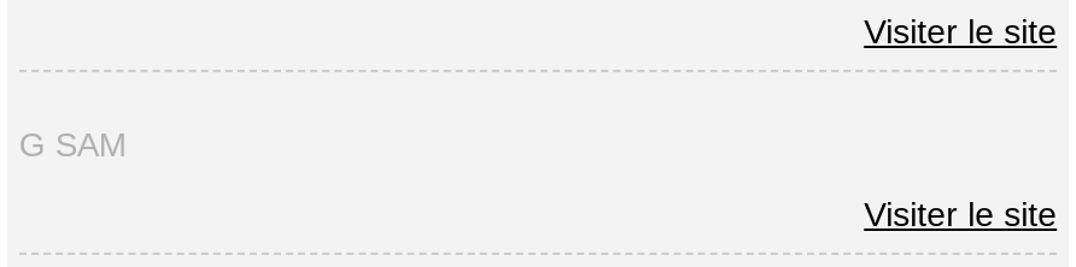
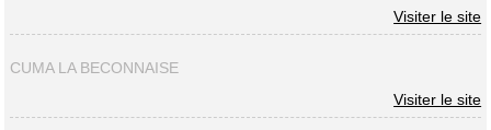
- G SAM
+ CUMA LA BECONNAISE
